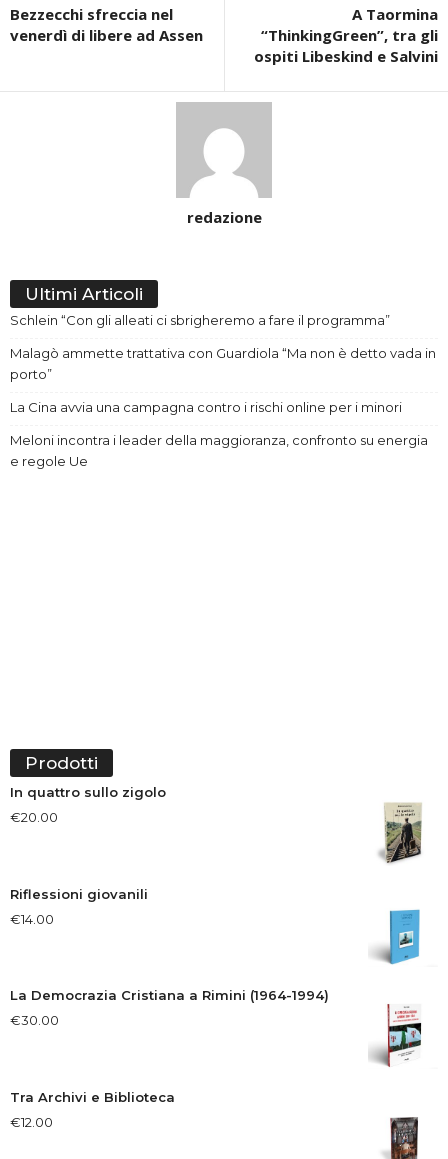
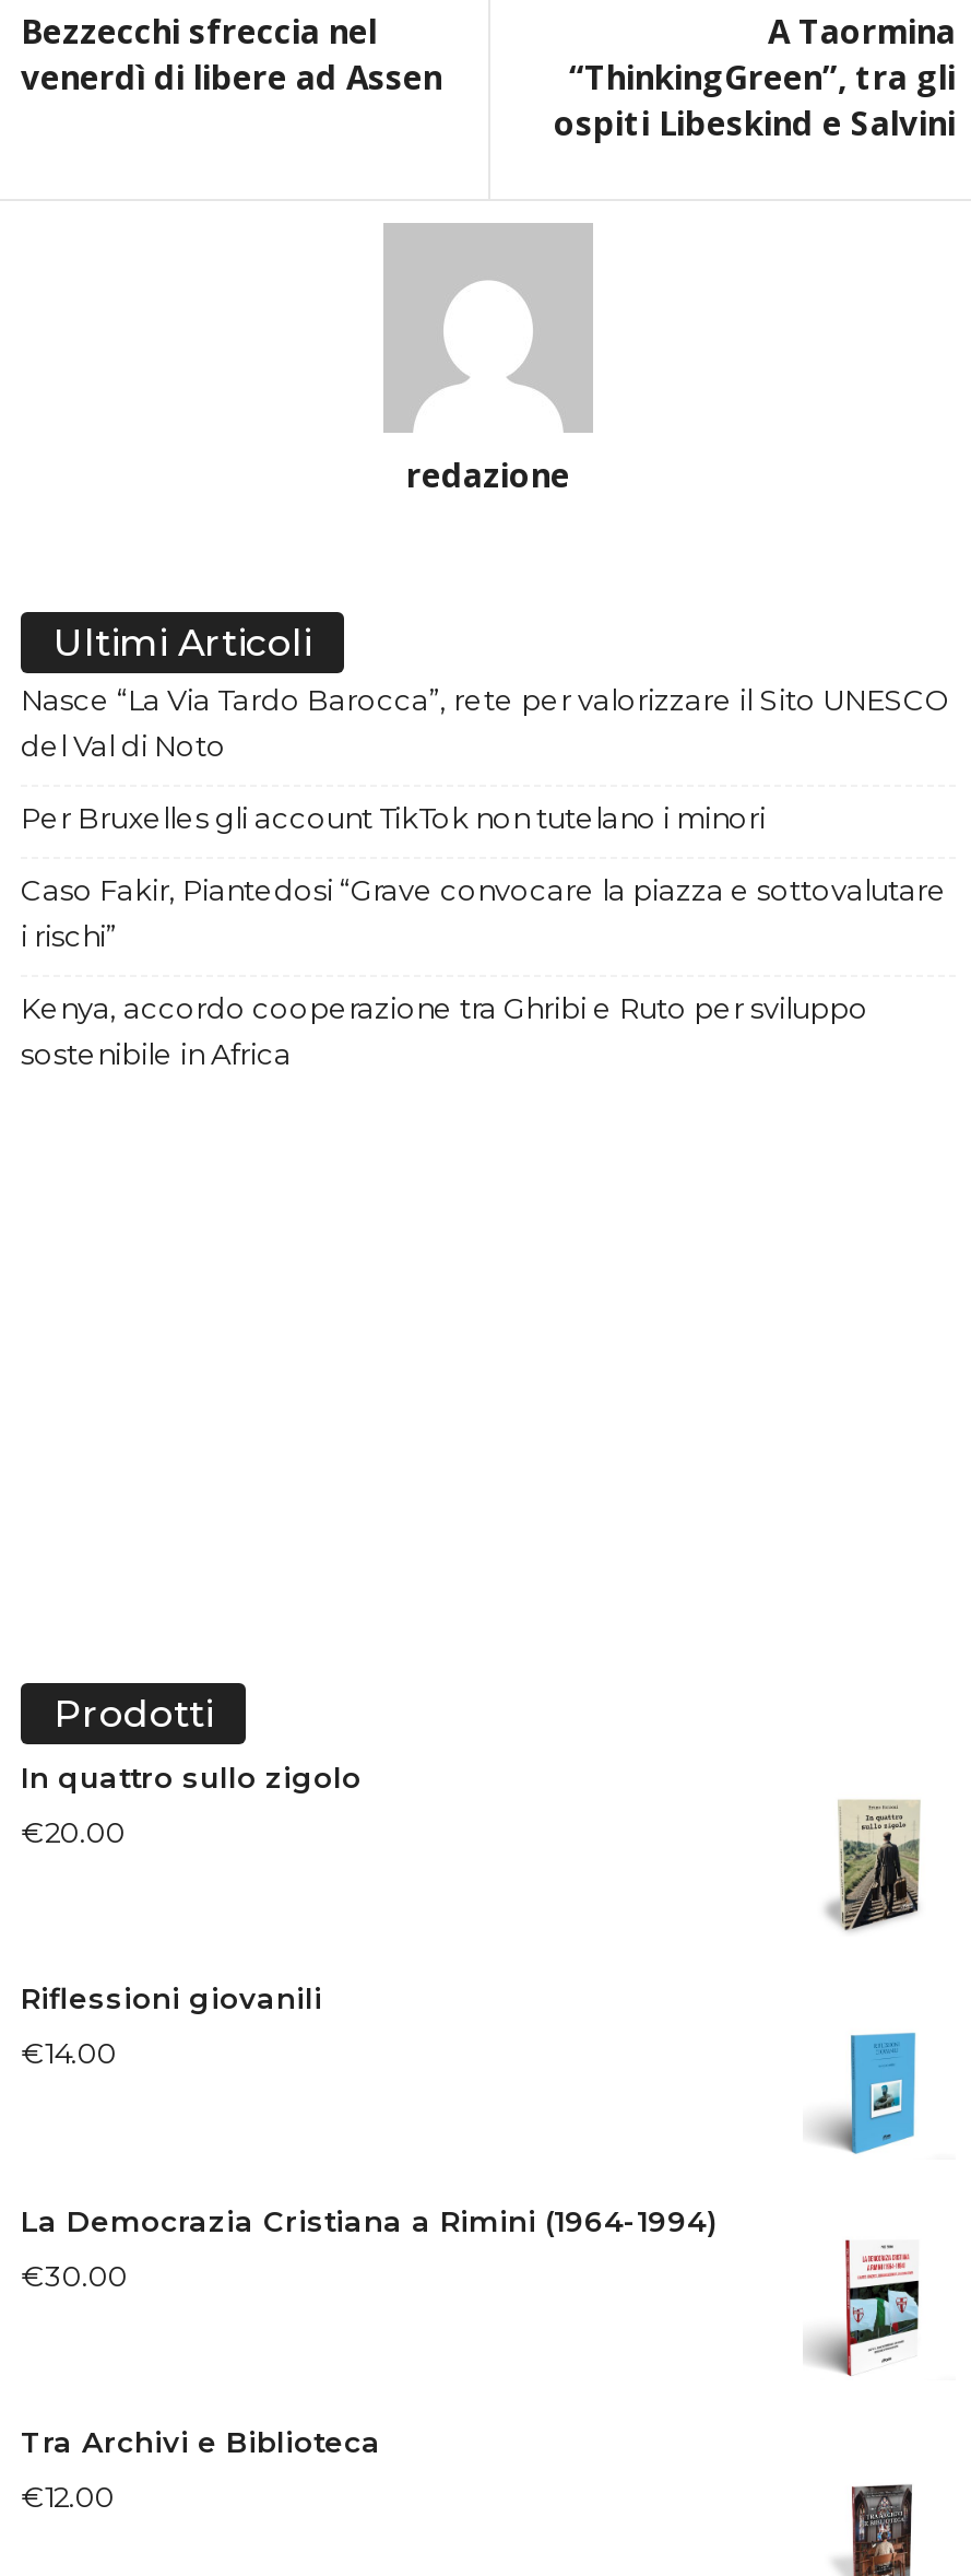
- Schlein “Con gli alleati ci sbrigheremo a fare il programma”
+ Nasce “La Via Tardo Barocca”, rete per valorizzare il Sito UNESCO
+ del Val di Noto

- Malagò ammette trattativa con Guardiola “Ma non è detto vada in
- porto”
+ Per Bruxelles gli account TikTok non tutelano i minori

- La Cina avvia una campagna contro i rischi online per i minori
+ Caso Fakir, Piantedosi “Grave convocare la piazza e sottovalutare
+ i rischi”

- Meloni incontra i leader della maggioranza, confronto su energia
- e regole Ue
+ Kenya, accordo cooperazione tra Ghribi e Ruto per sviluppo
+ sostenibile in Africa
